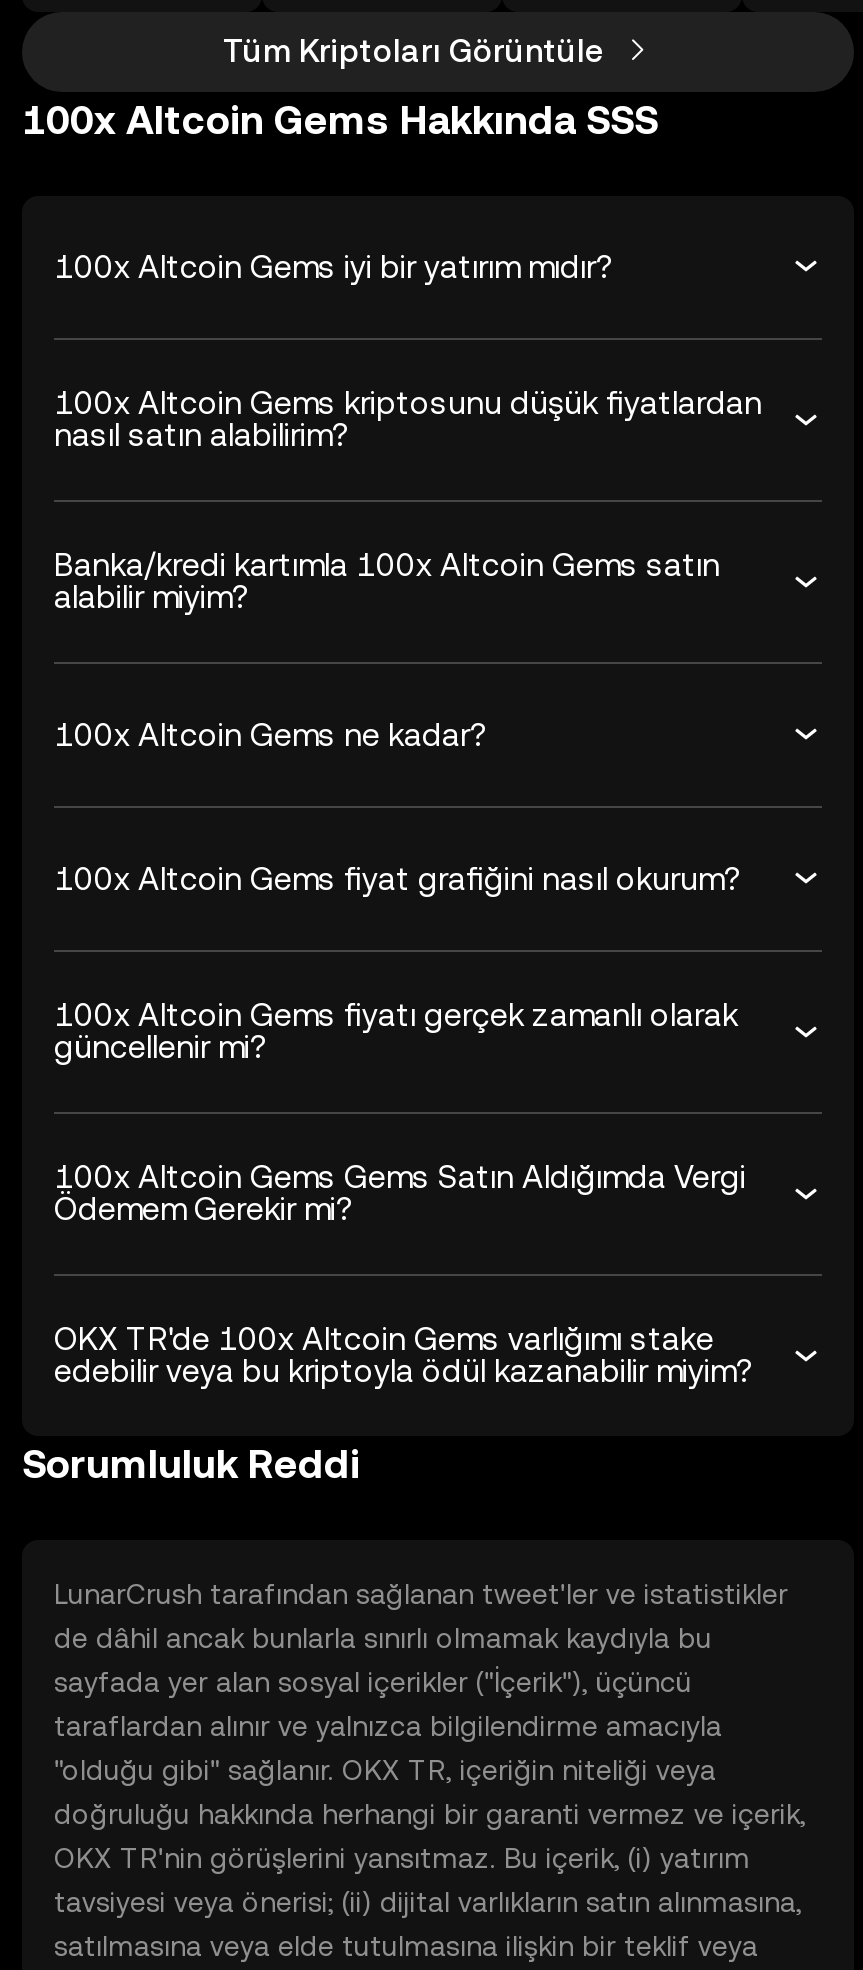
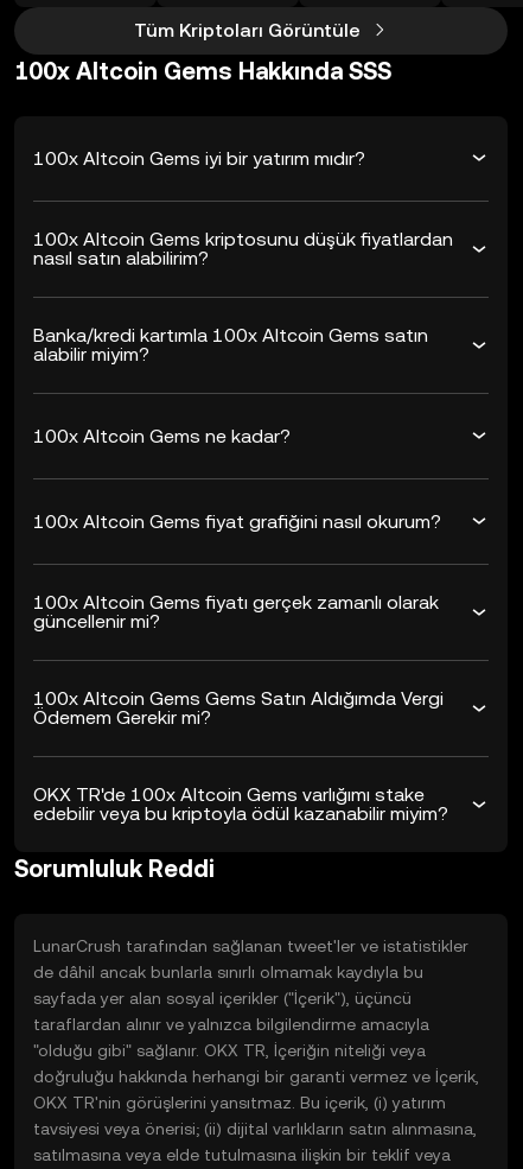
- "olduğu gibi" sağlanır. OKX TR, içeriğin niteliği veya
+ "olduğu gibi" sağlanır. OKX TR, İçeriğin niteliği veya

- doğruluğu hakkında herhangi bir garanti vermez ve içerik,
+ doğruluğu hakkında herhangi bir garanti vermez ve İçerik,
